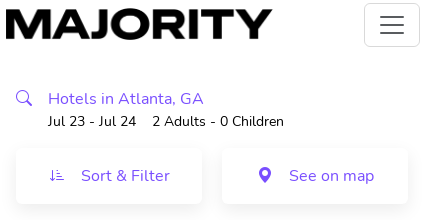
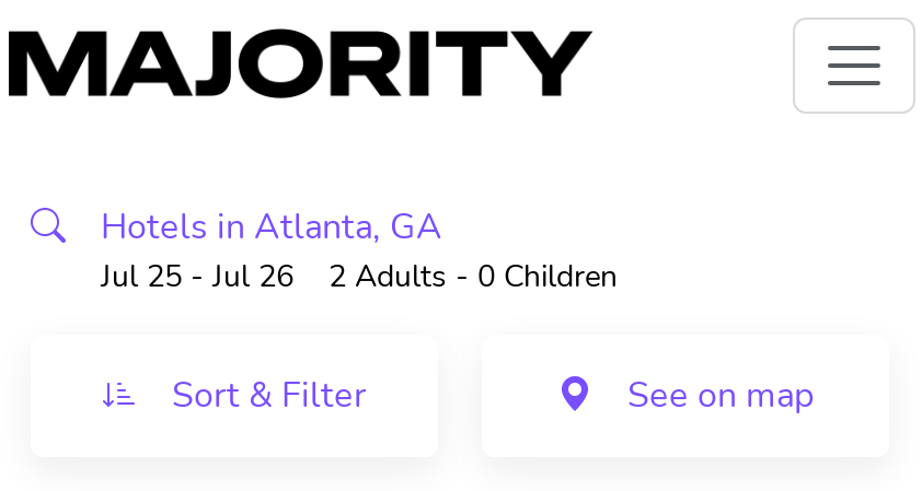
- Jul 23 - Jul 24 2 Adults - 0 Children
+ Jul 25 - Jul 26 2 Adults - 0 Children
